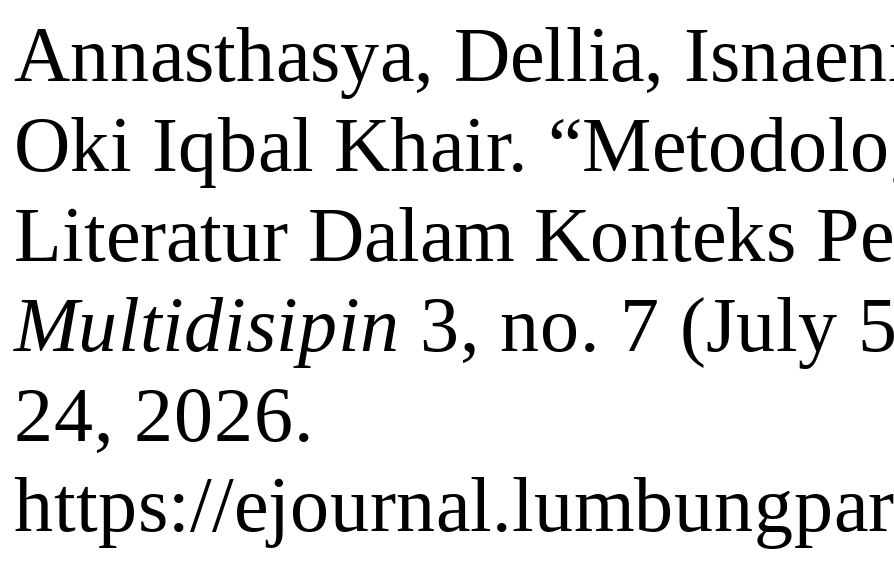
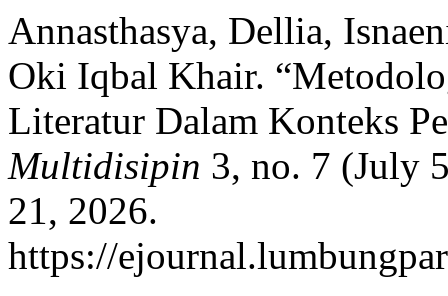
- 24, 2026.
+ 21, 2026.
